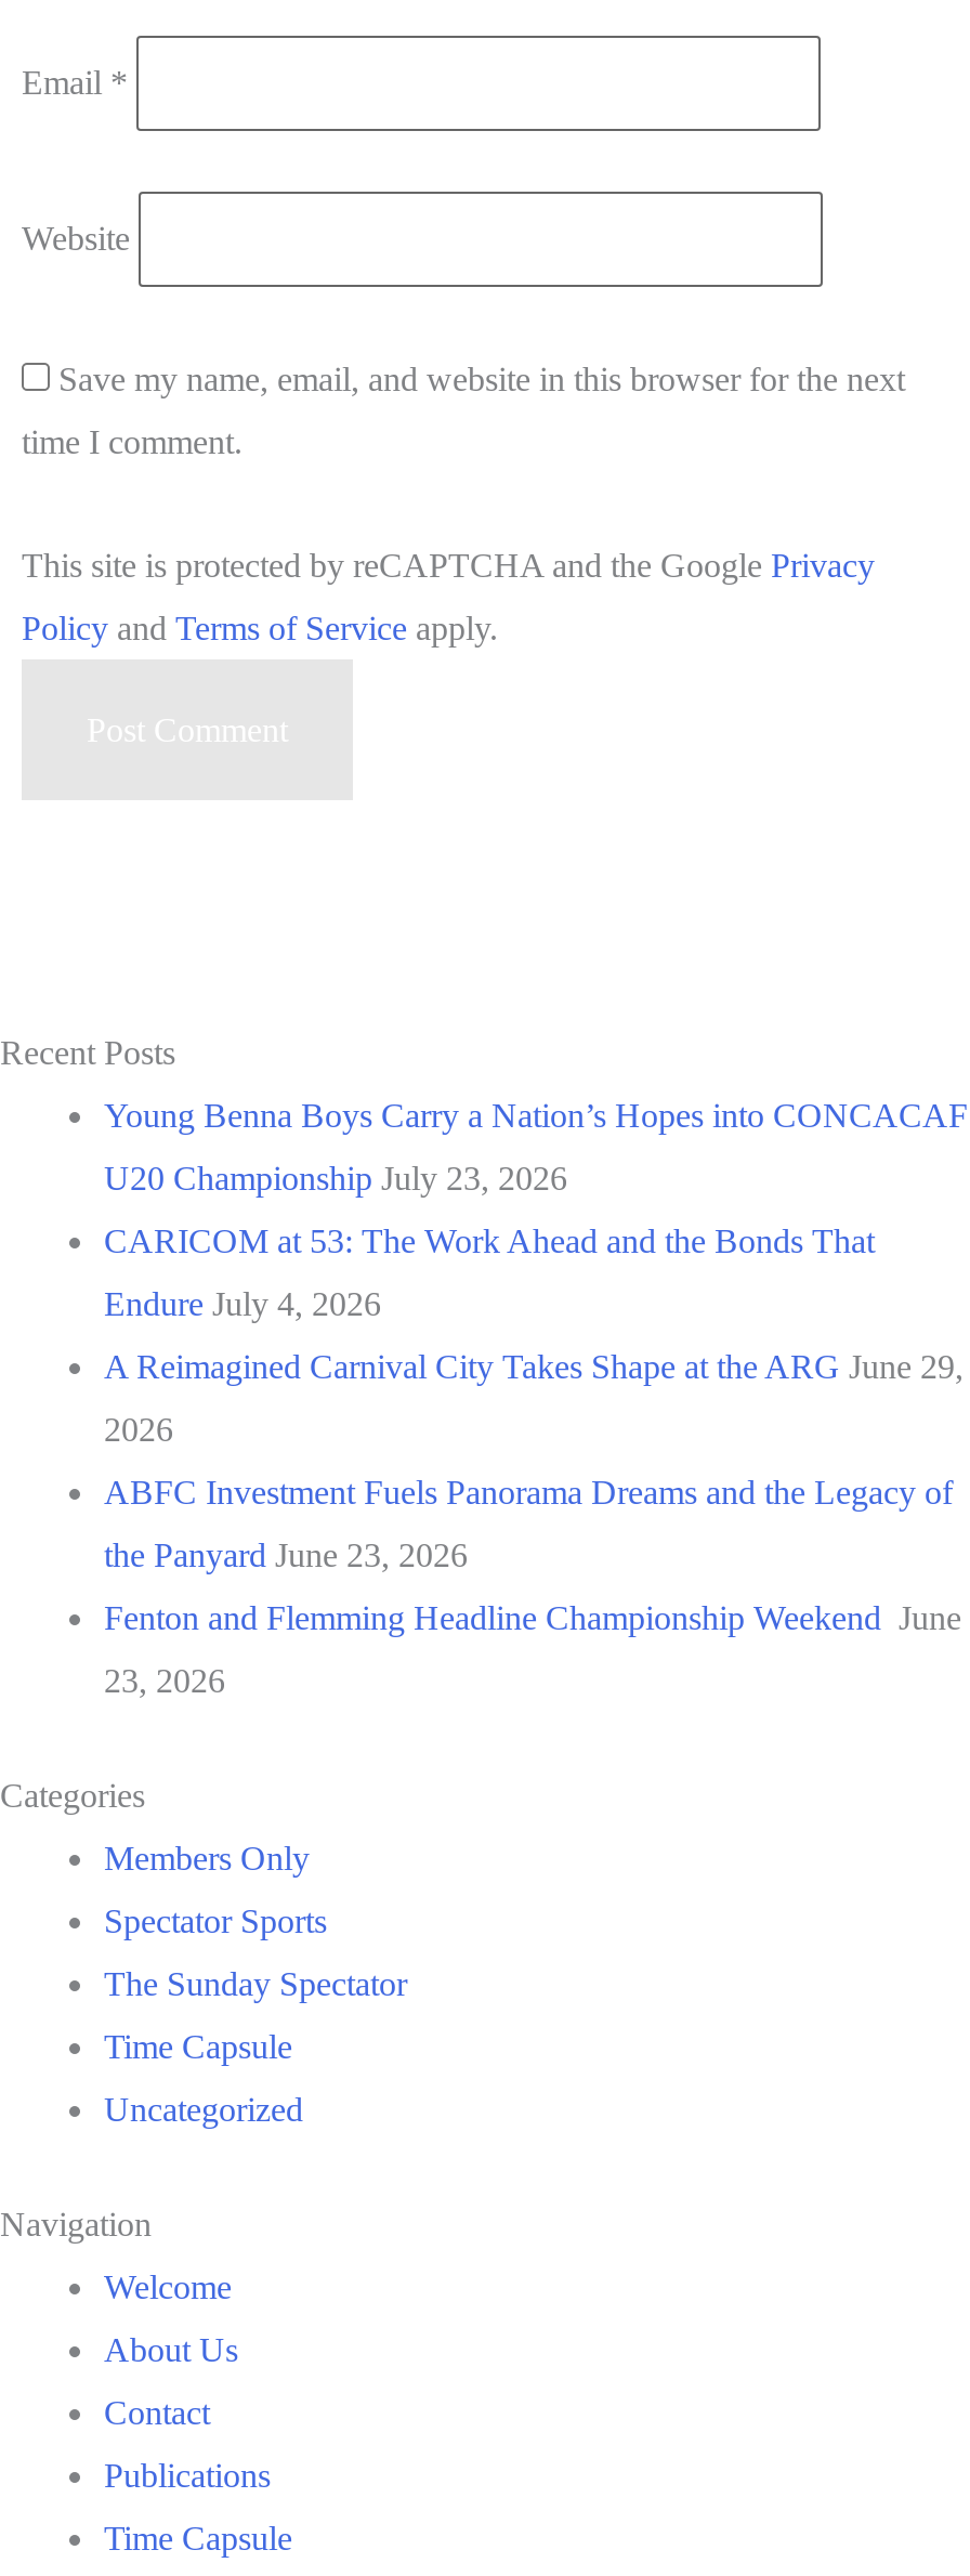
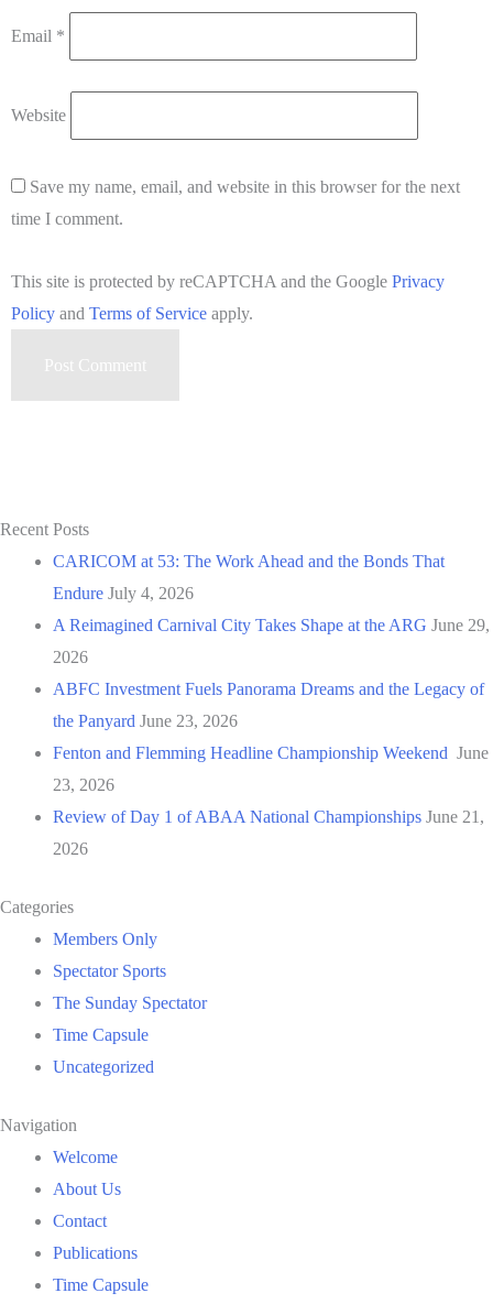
- Young Benna Boys Carry a Nation’s Hopes into CONCACAF
- U20 Championship July 23, 2026

moved up: CARICOM at 53: The Work Ahead and the Bonds That | Endure July 4, 2026 | A Reimagined Carnival City Takes Shape at the ARG June 29, | 2026 | ABFC Investment Fuels Panorama Dreams and the Legacy of | the Panyard June 23, 2026 | Fenton and Flemming Headline Championship Weekend June | 23, 2026

+ Review of Day 1 of ABAA National Championships June 21,
+ 2026
